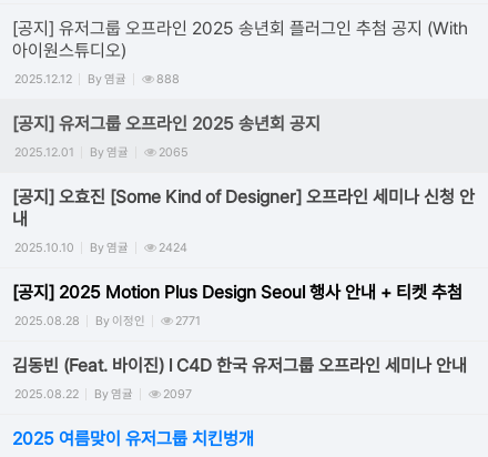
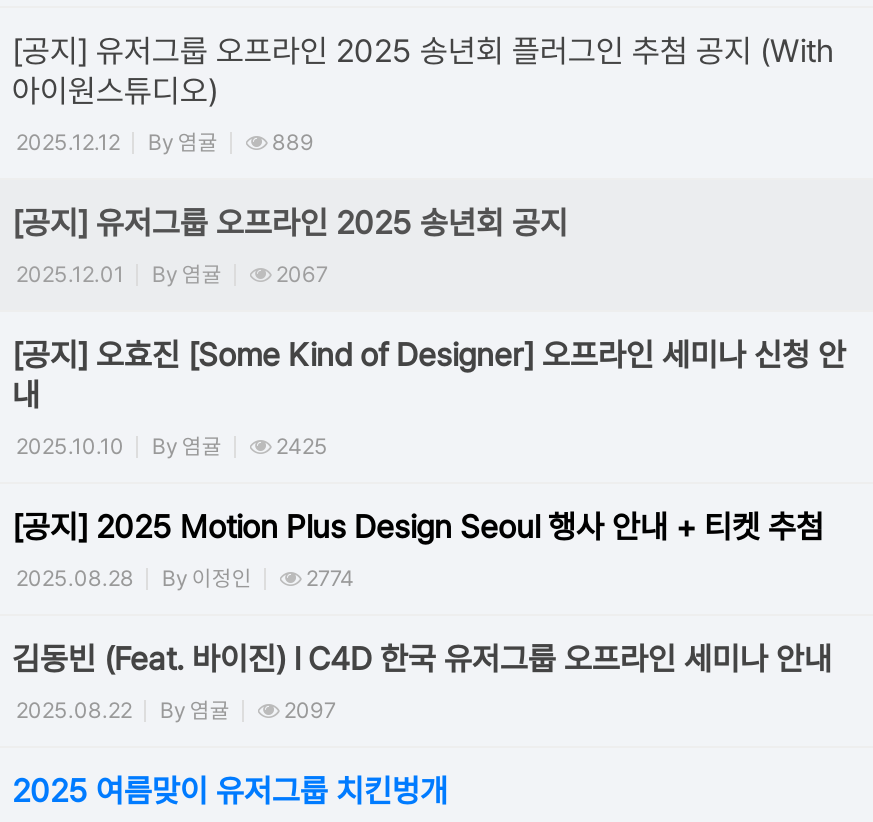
- 888
+ 889

- 2065
+ 2067

- 2424
+ 2425

- 2771
+ 2774
